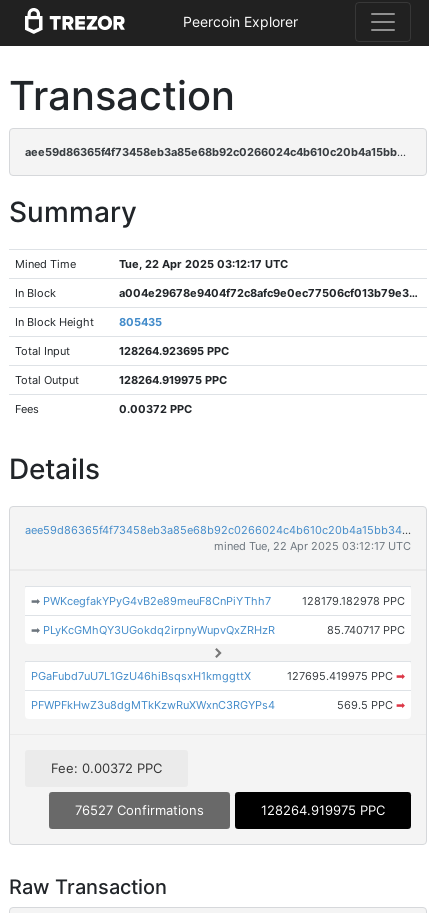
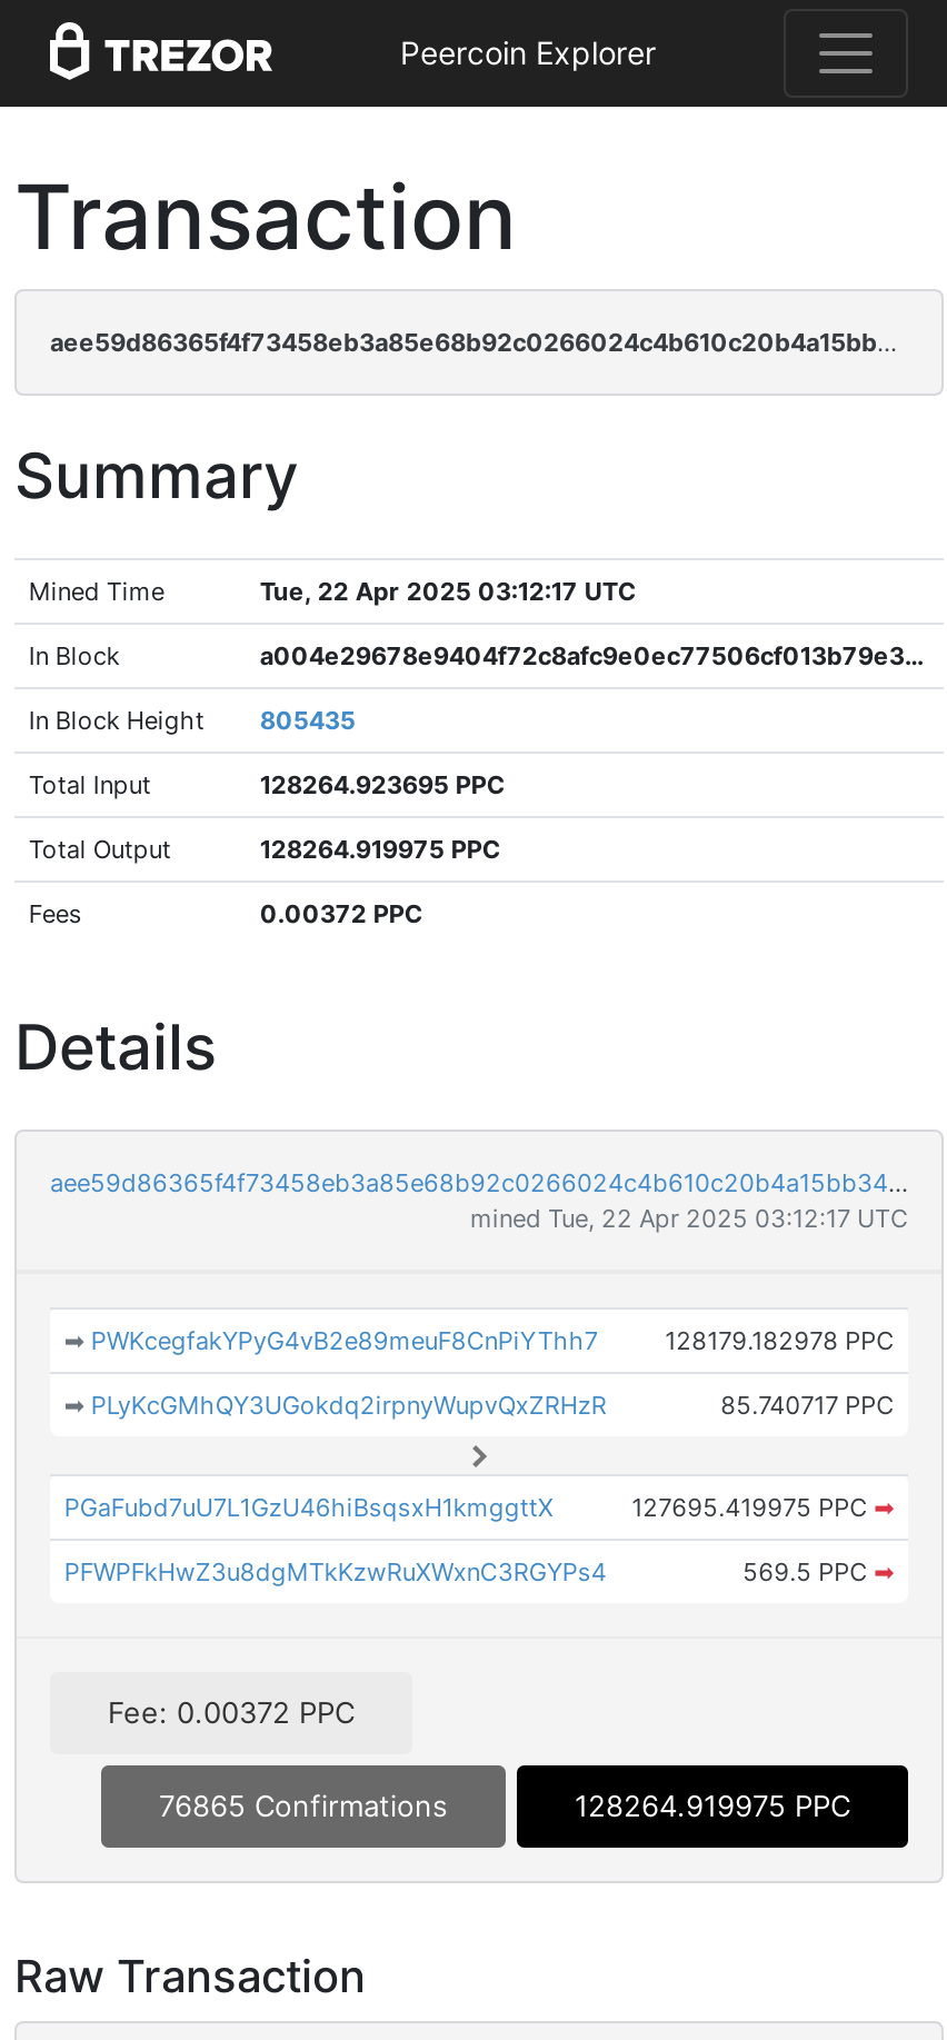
- 76527 Confirmations
+ 76865 Confirmations
